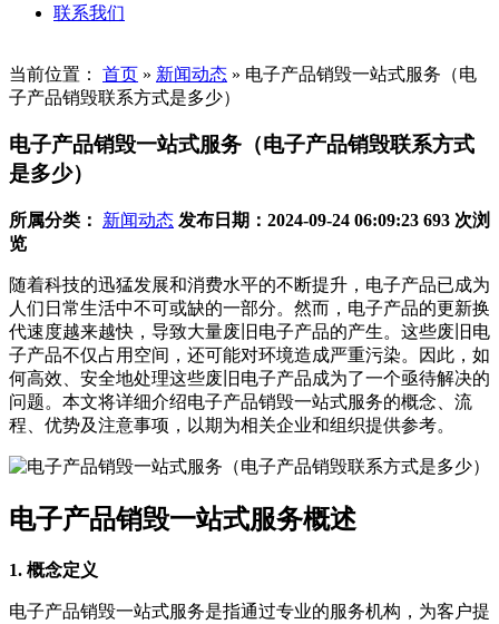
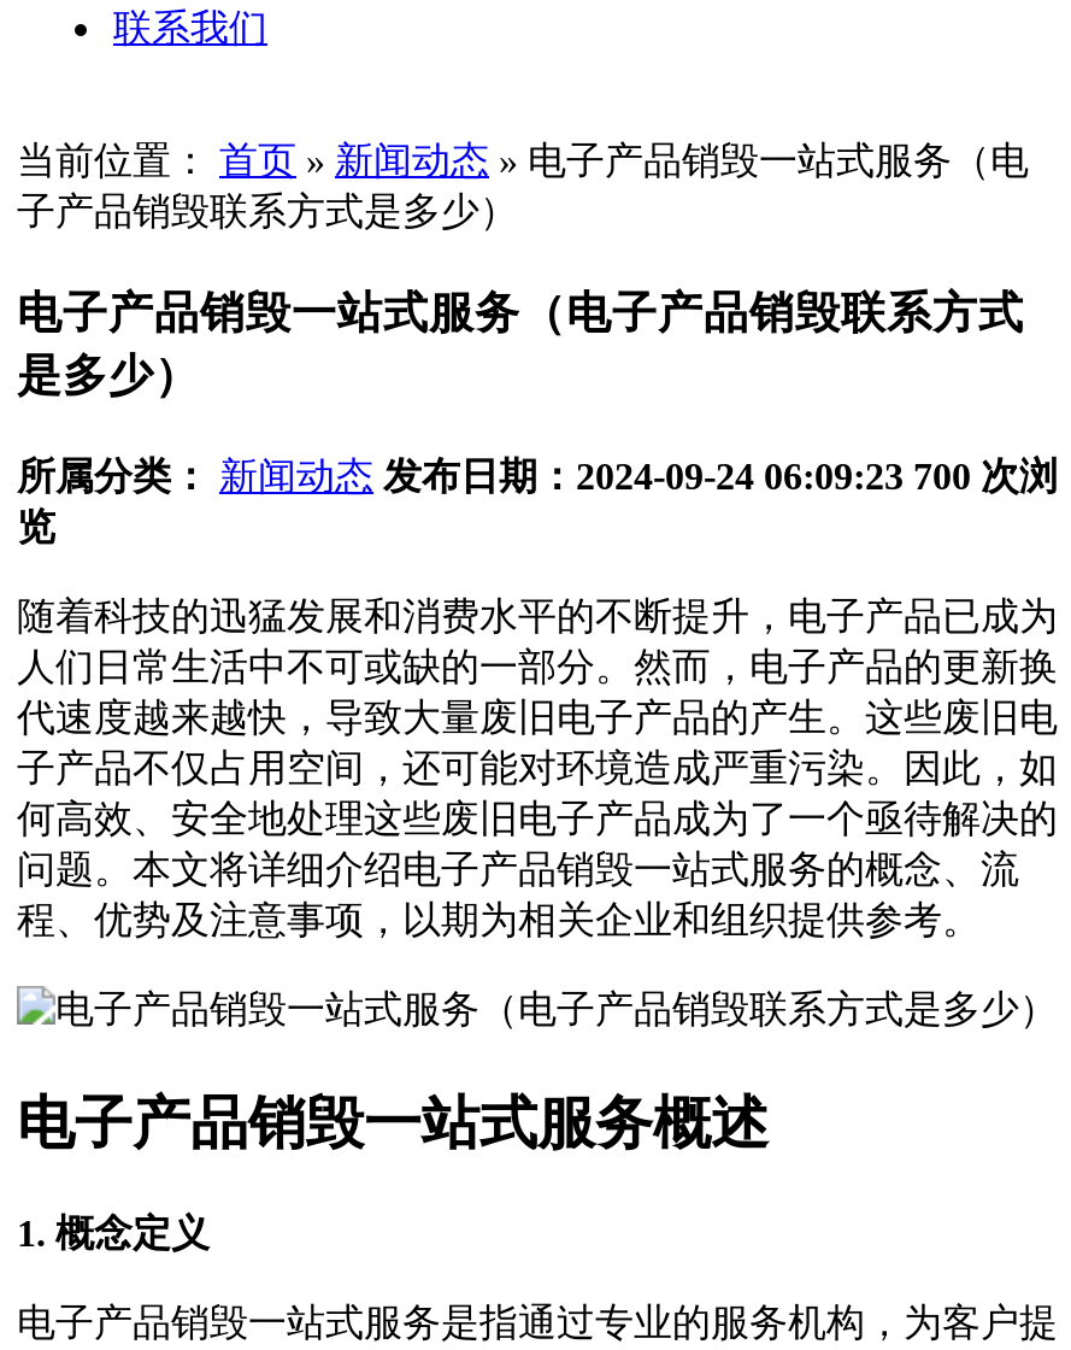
- 所属分类： 新闻动态 发布日期：2024-09-24 06:09:23 693 次浏
+ 所属分类： 新闻动态 发布日期：2024-09-24 06:09:23 700 次浏
